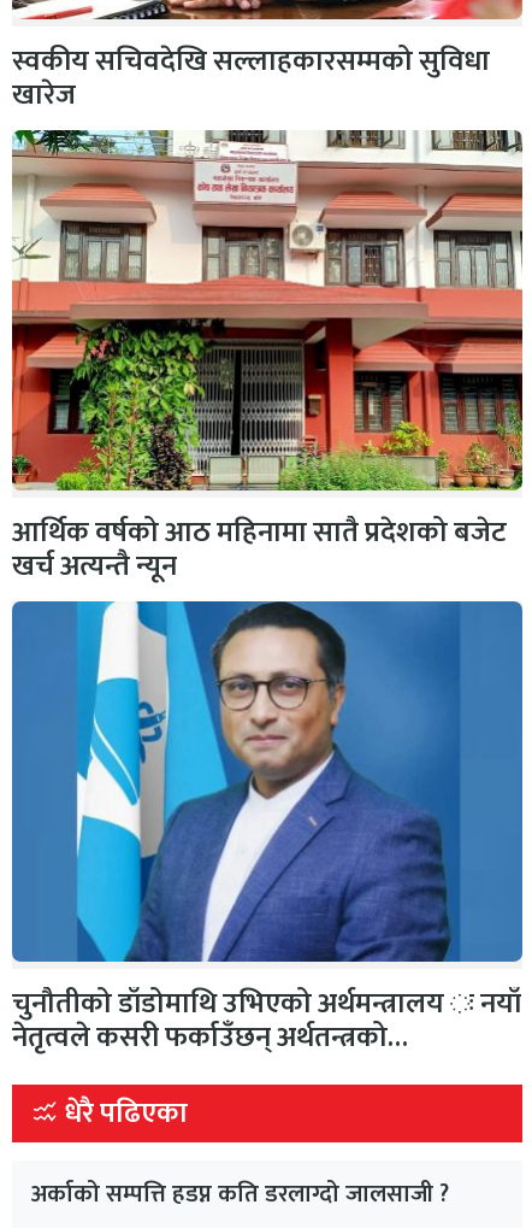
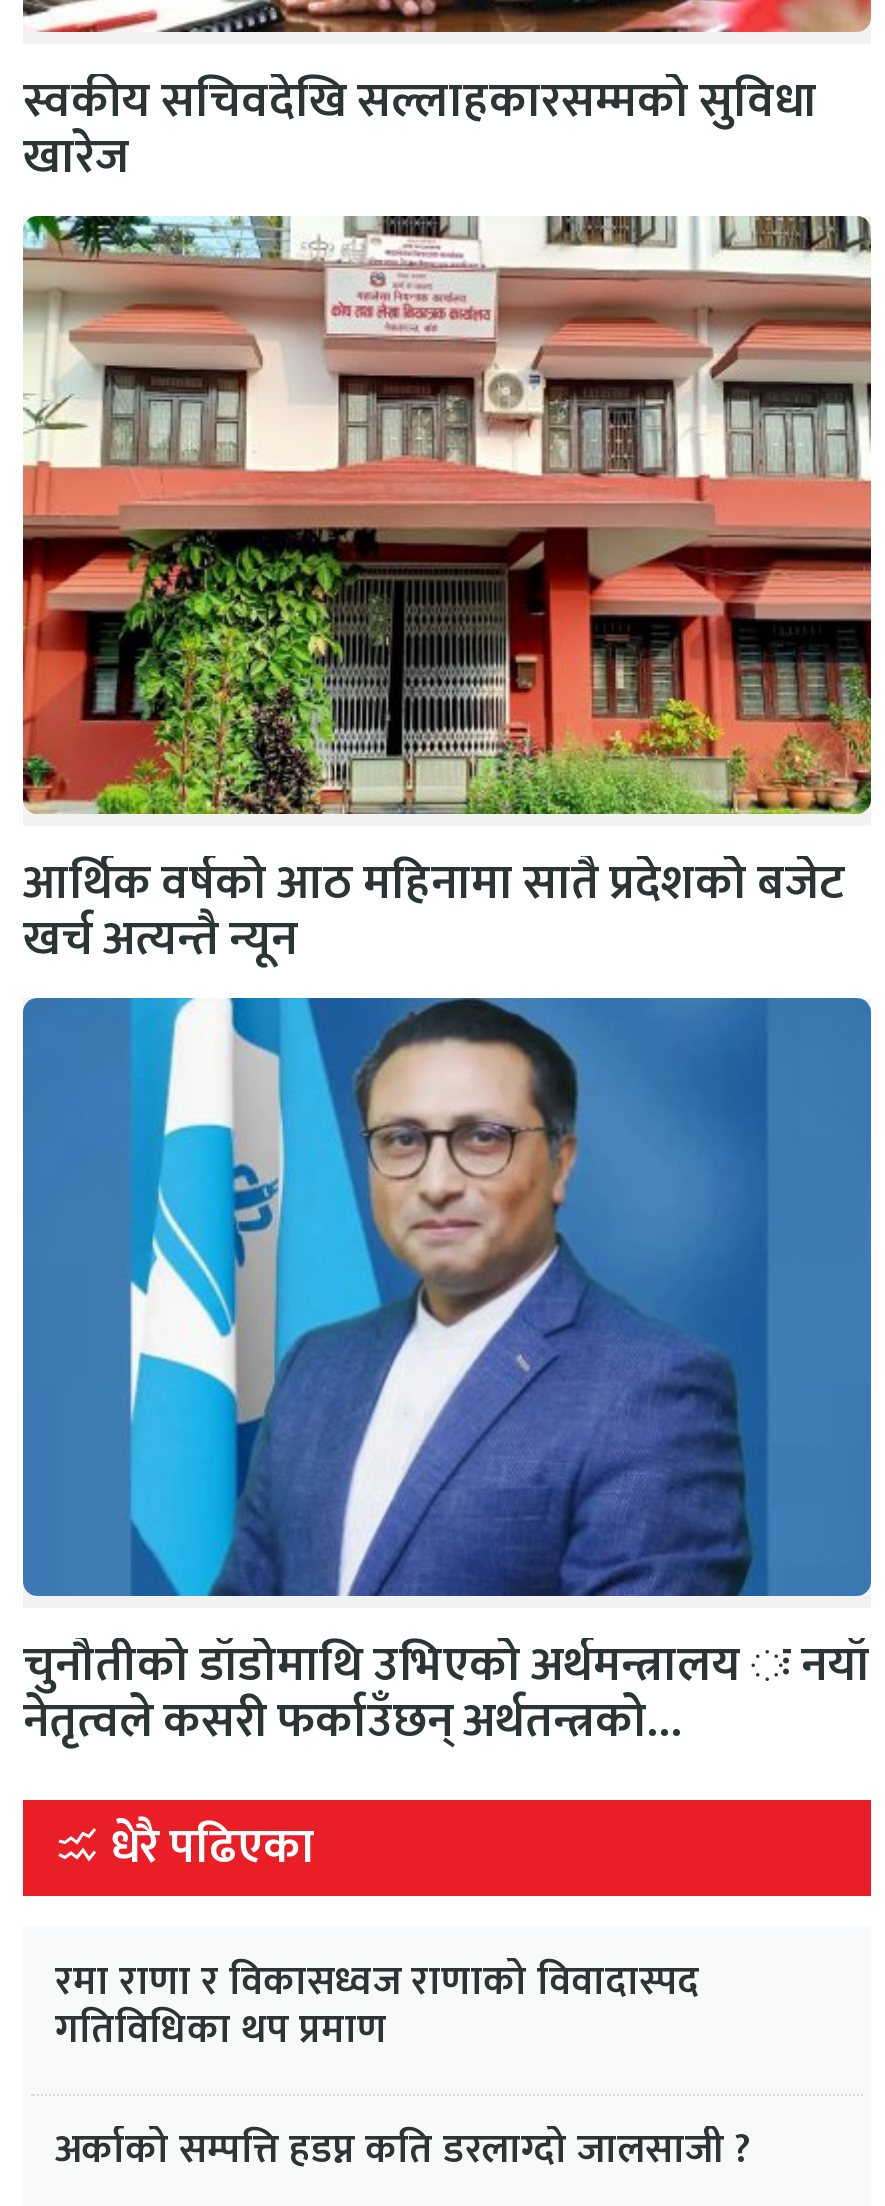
+ रमा राणा र विकासध्वज राणाको विवादास्पद
+ गतिविधिका थप प्रमाण
